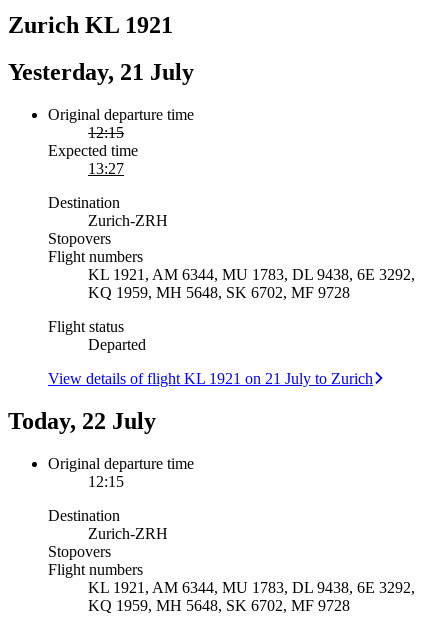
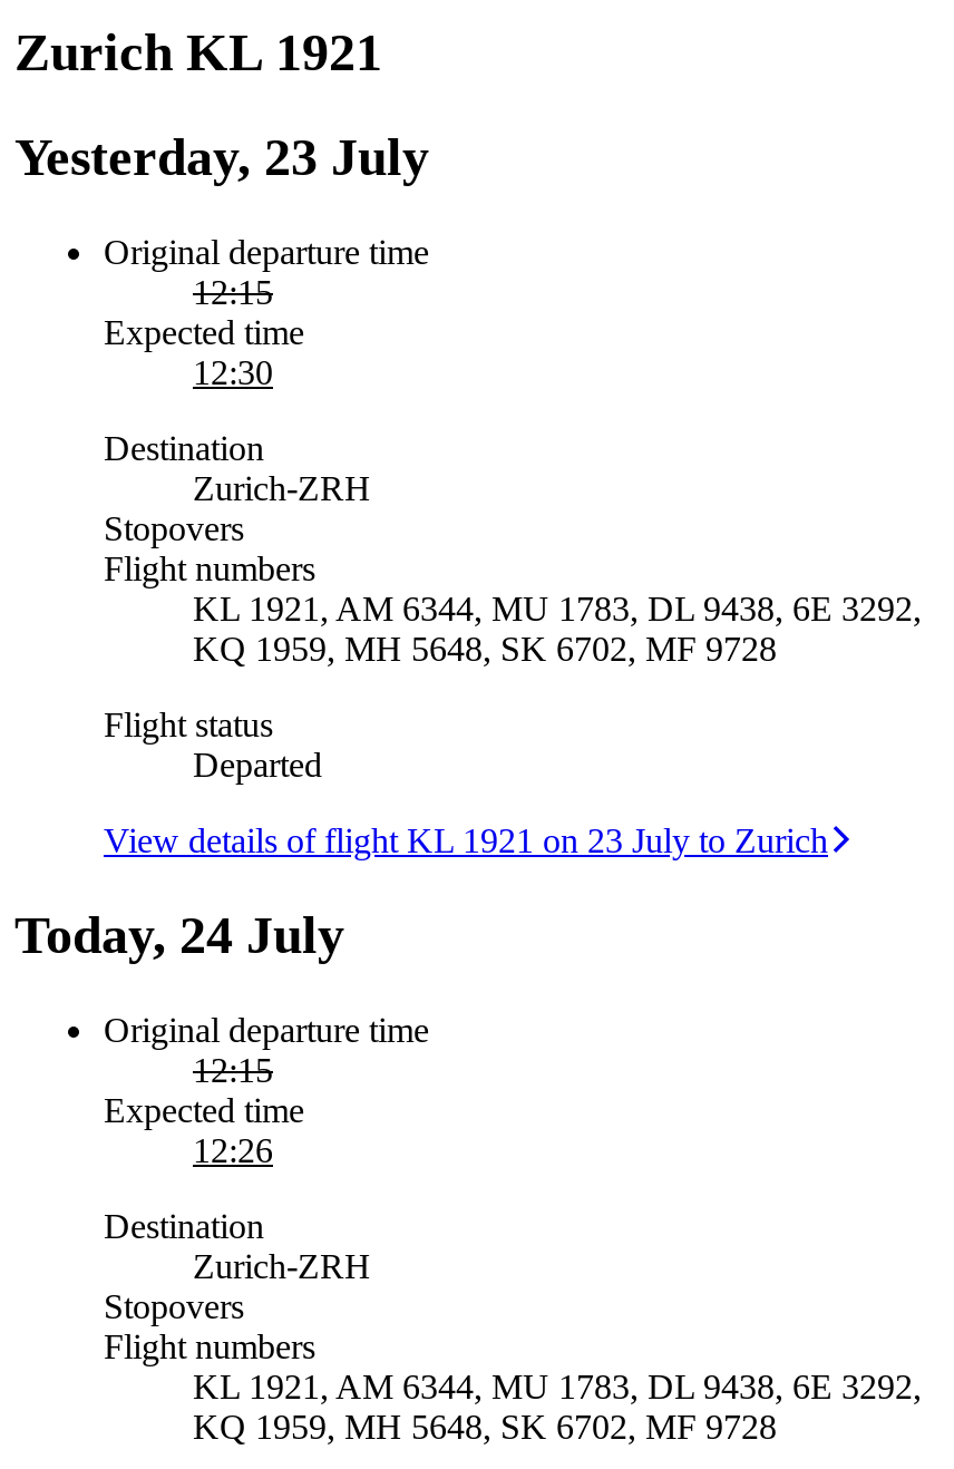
- Yesterday, 21 July
+ Yesterday, 23 July

- 13:27
+ 12:30

- View details of flight KL 1921 on 21 July to Zurich
+ View details of flight KL 1921 on 23 July to Zurich

- Today, 22 July
+ Today, 24 July

+ Expected time
+ 12:26
